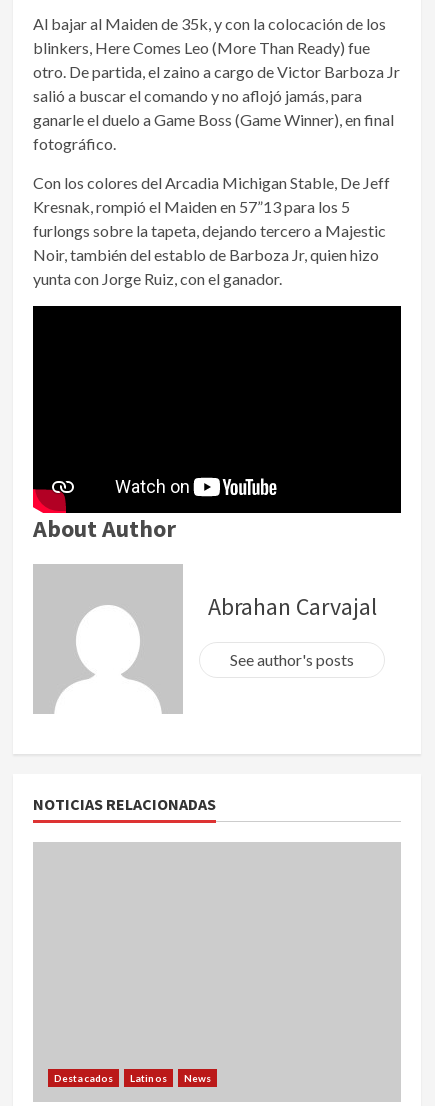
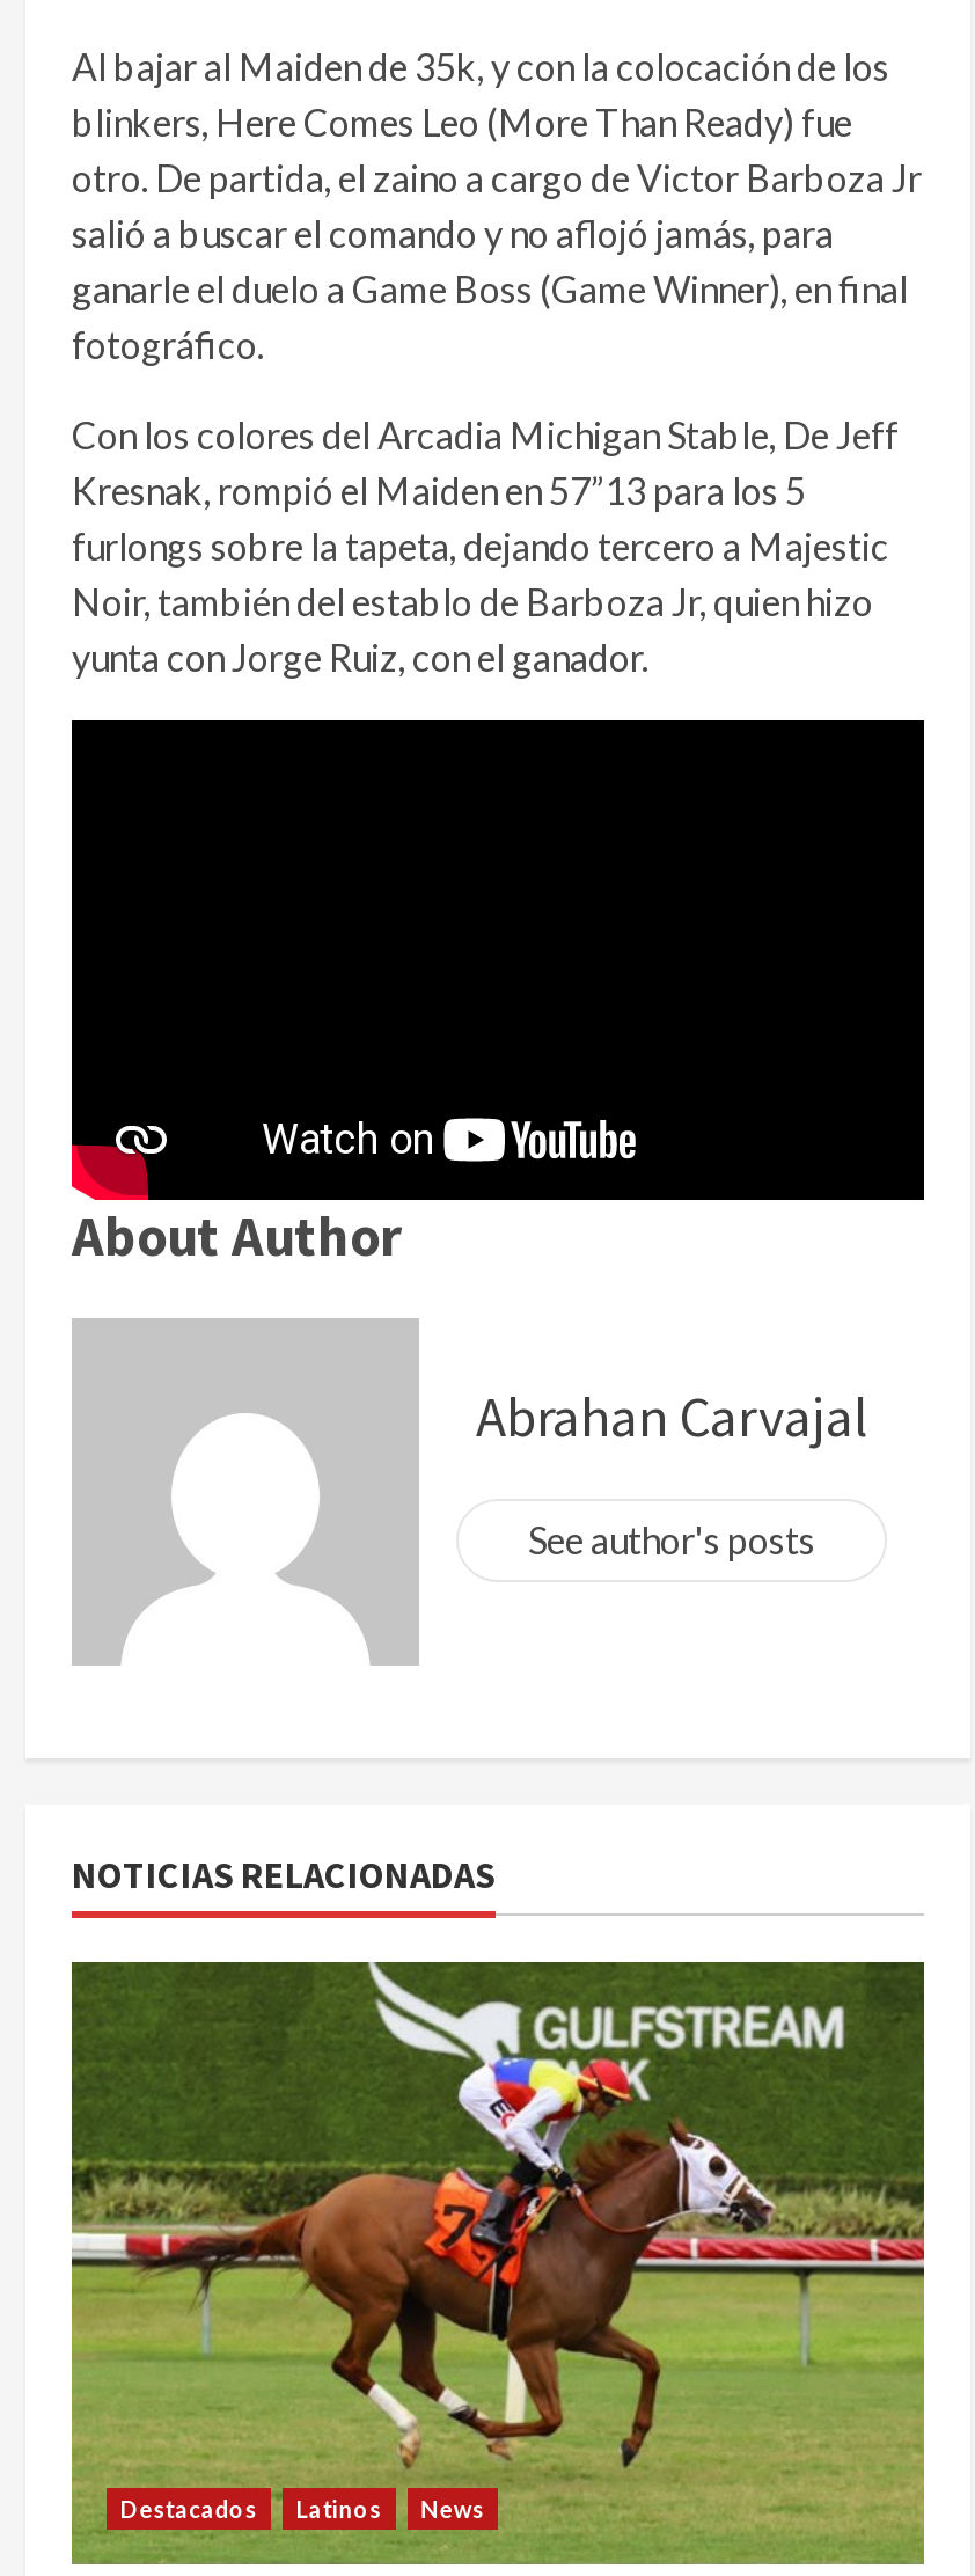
+ [image]
